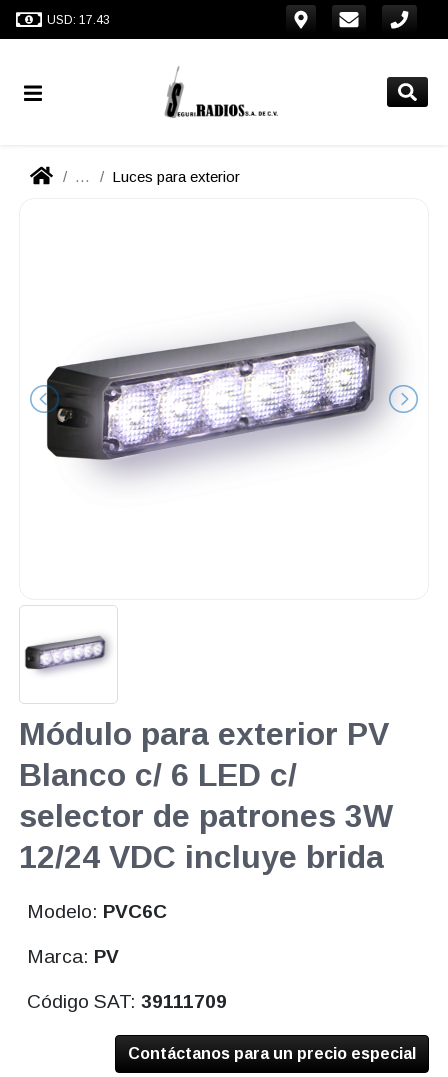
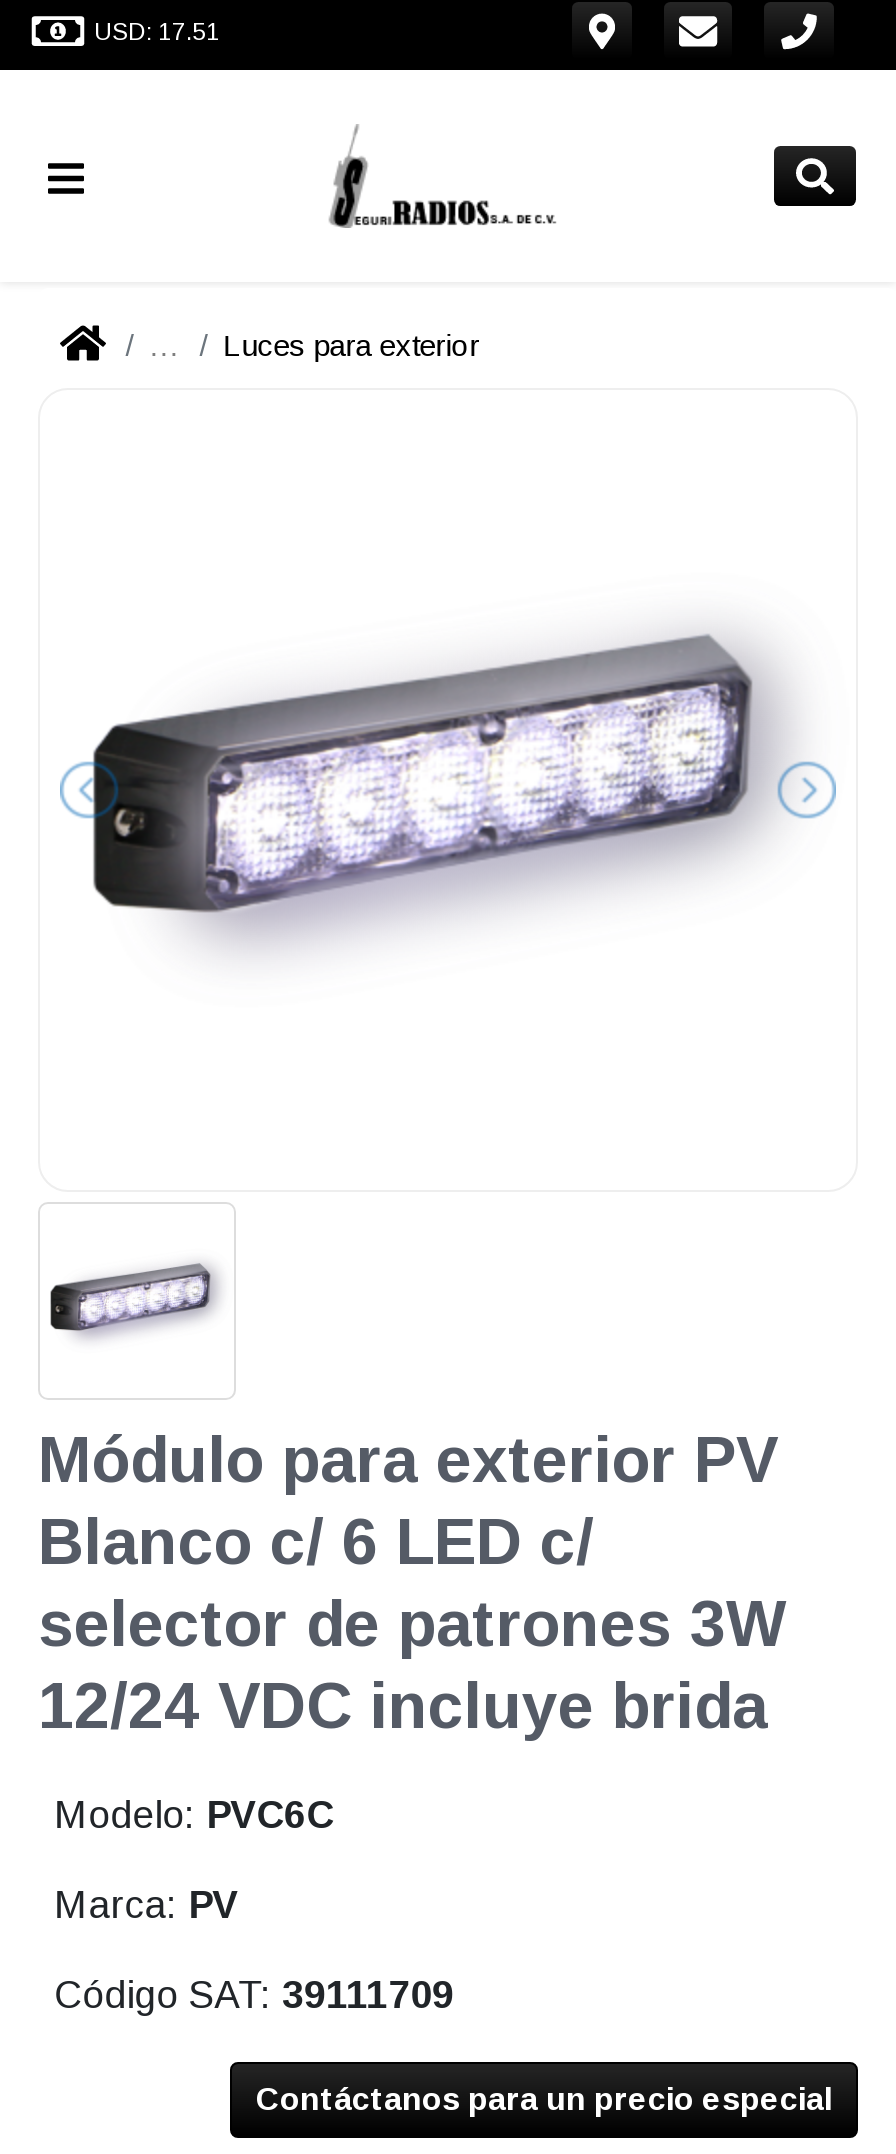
- USD: 17.43
+ USD: 17.51
